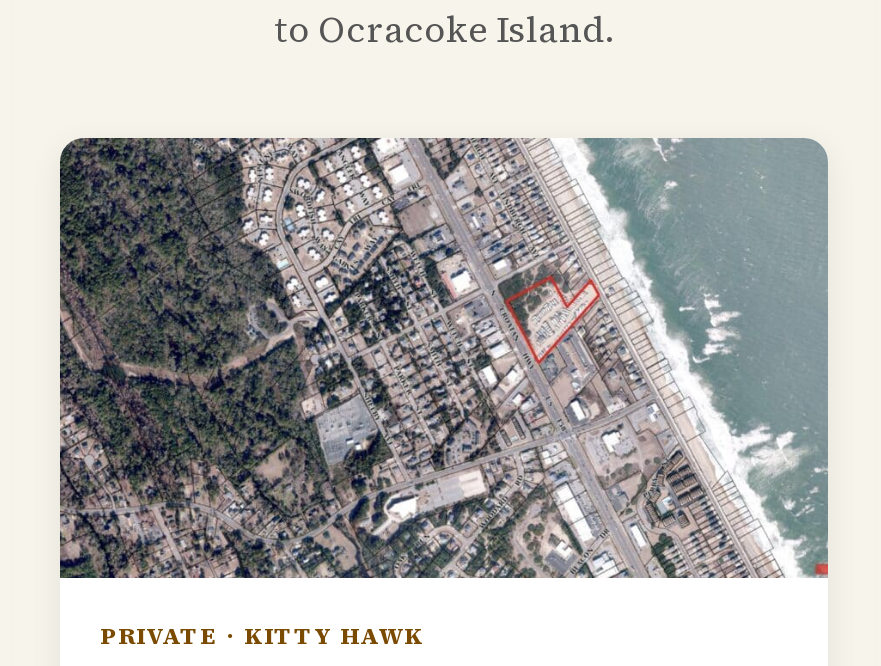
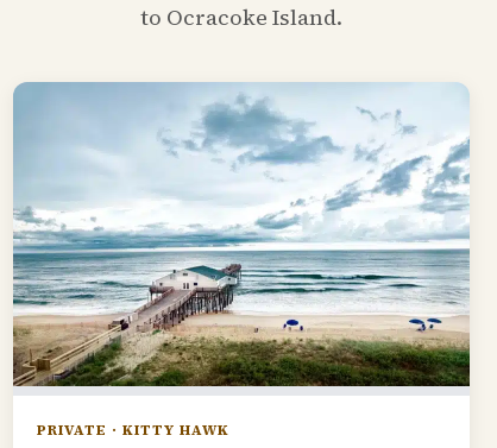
- [image]
+ [image]
